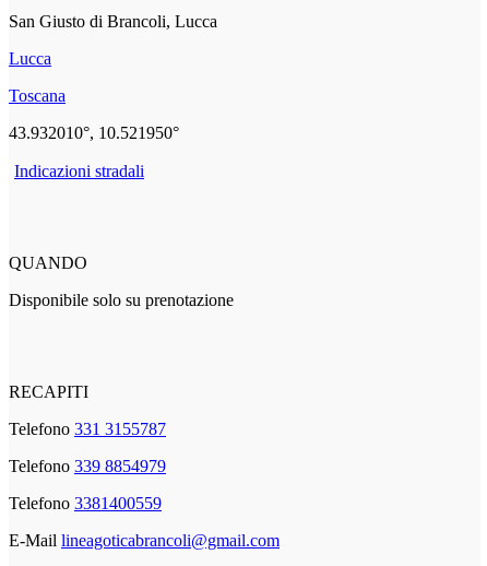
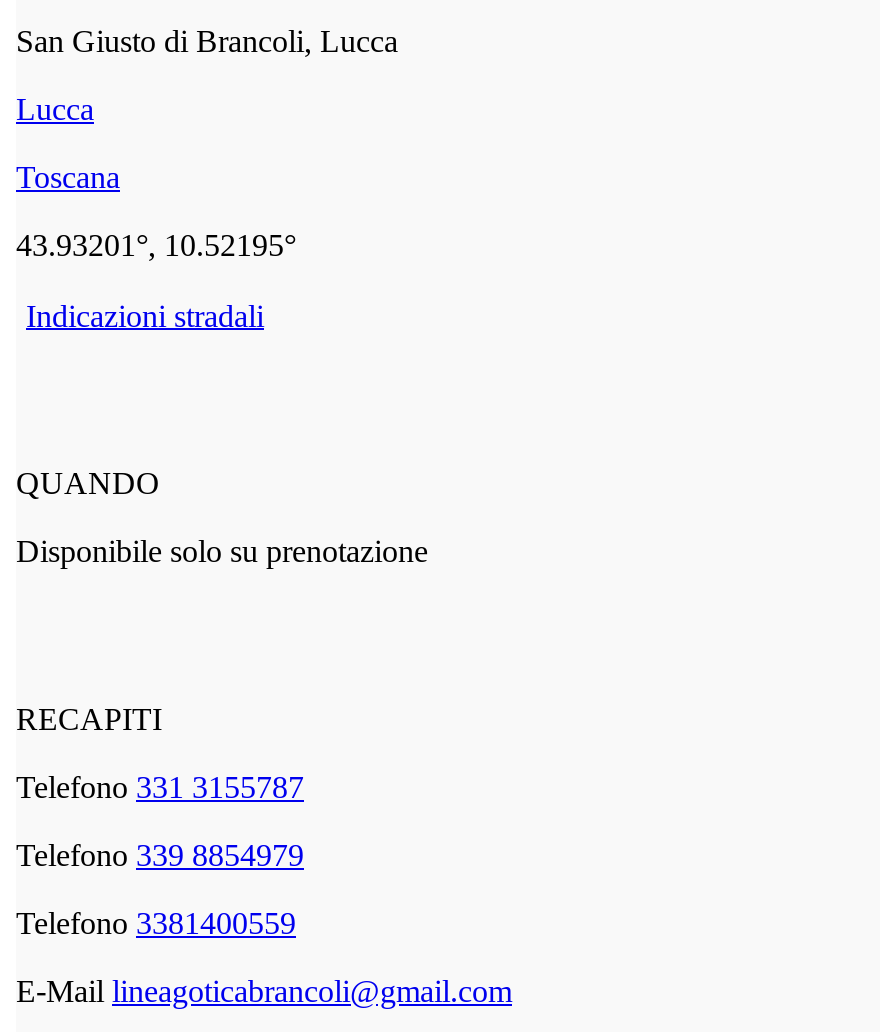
- 43.932010°, 10.521950°
+ 43.93201°, 10.52195°
